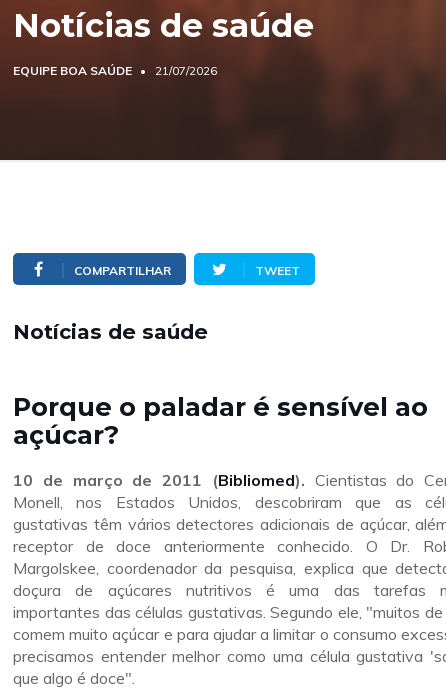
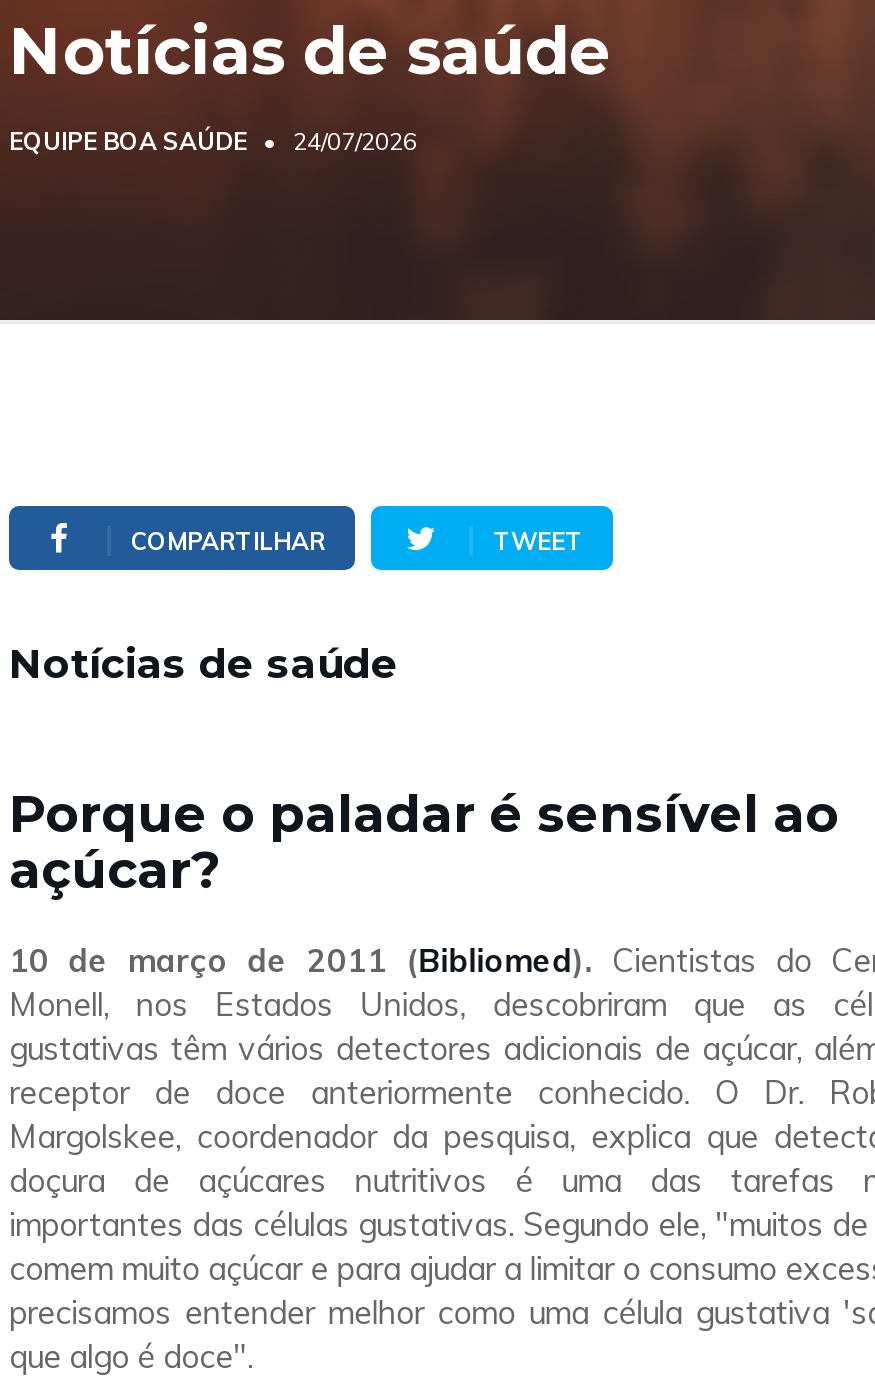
- EQUIPE BOA SAÚDE 21/07/2026
+ EQUIPE BOA SAÚDE 24/07/2026
